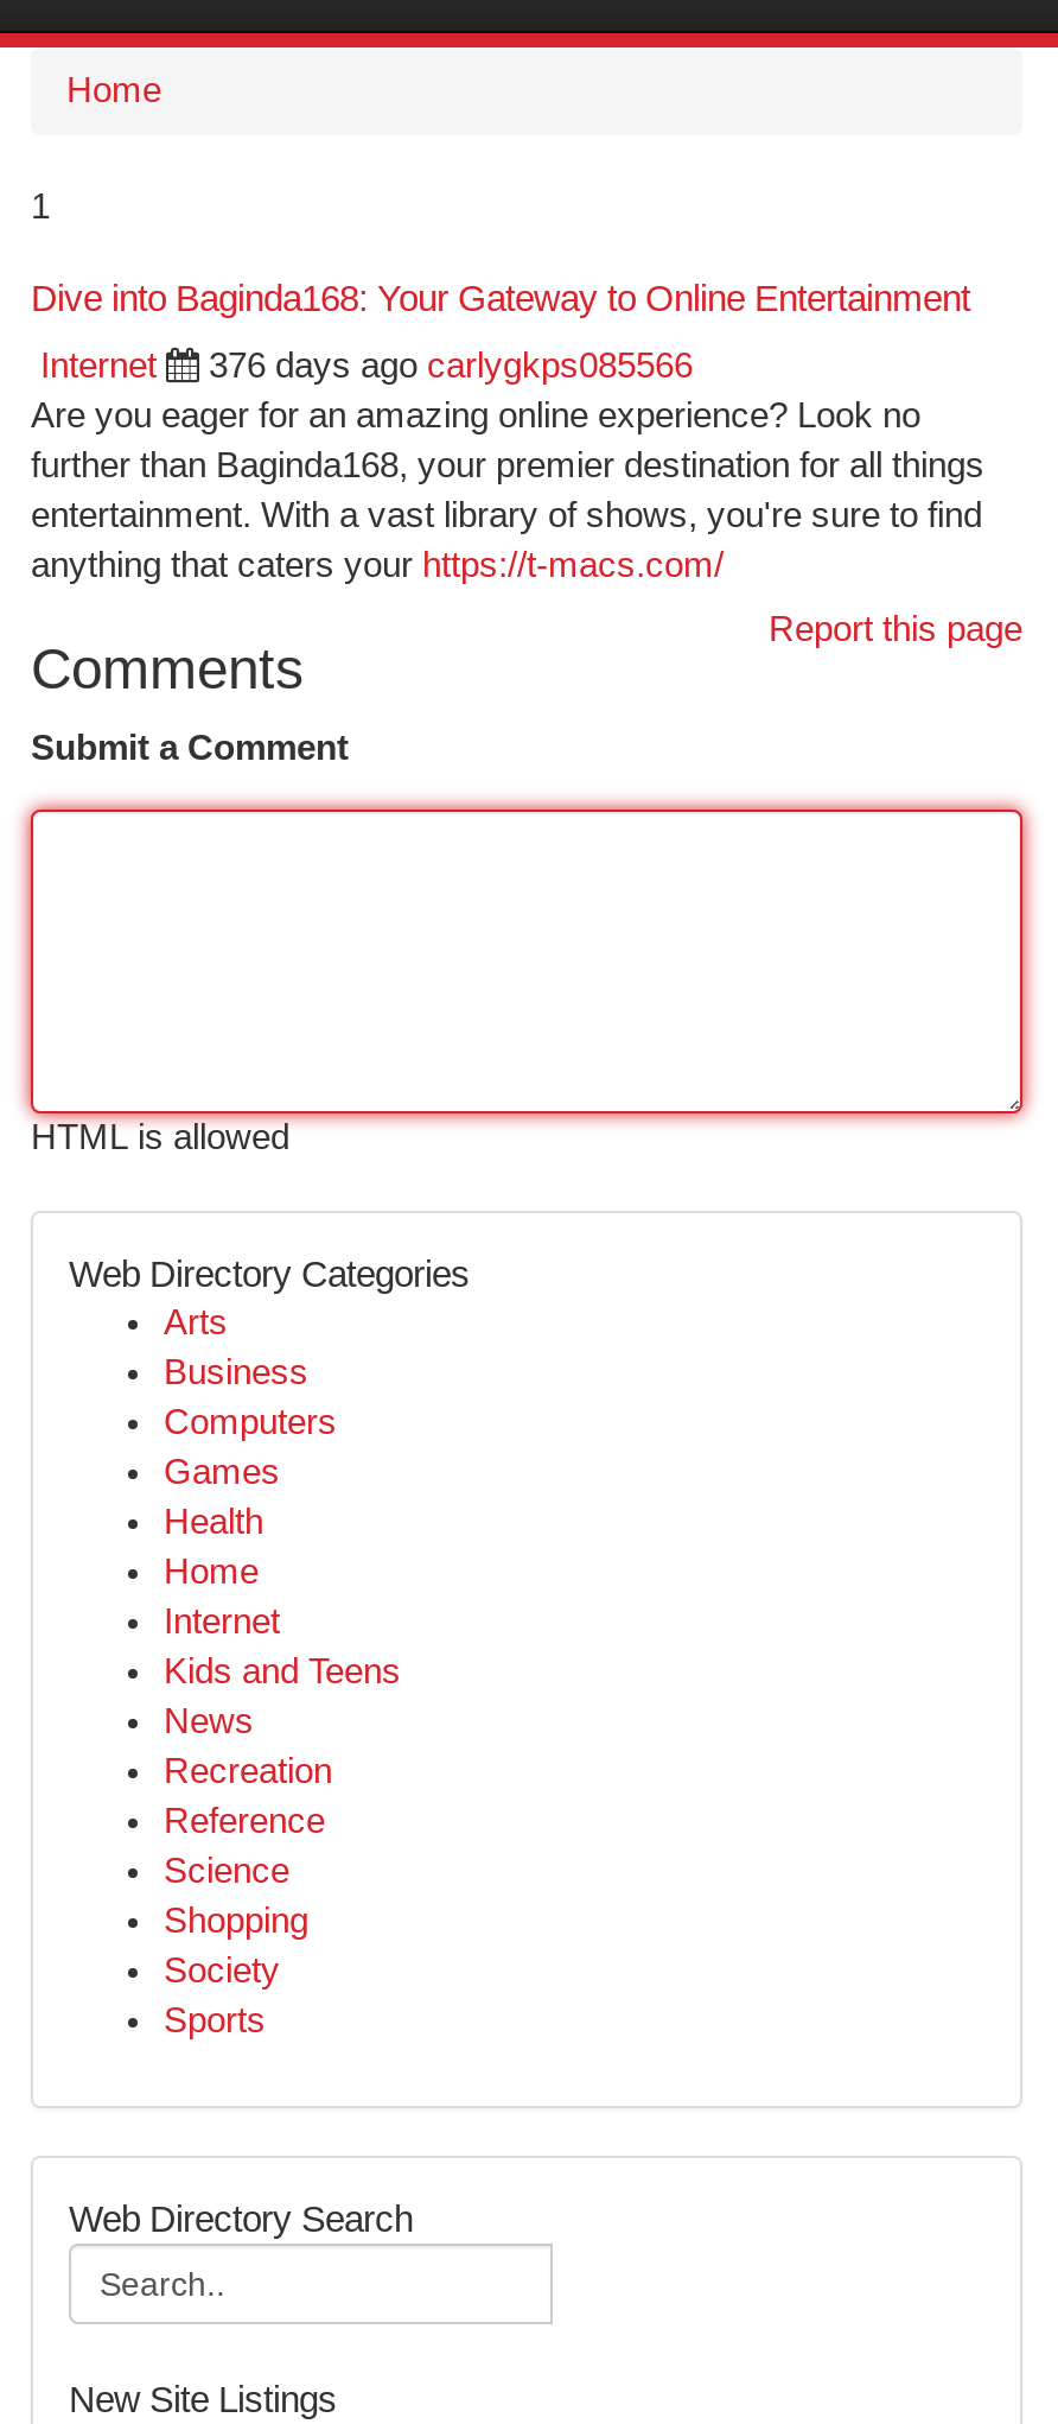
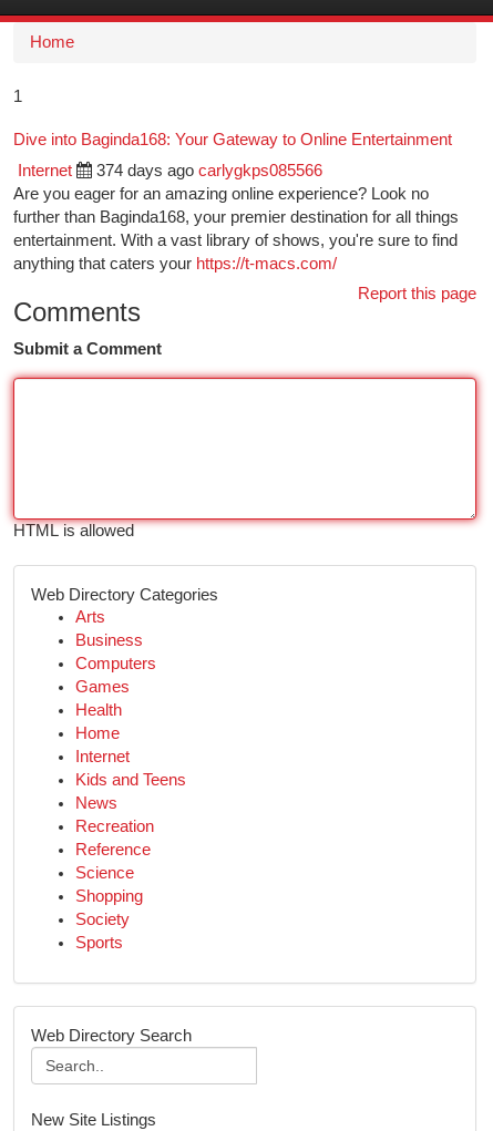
- 376 days ago carlygkps085566
+ 374 days ago carlygkps085566
